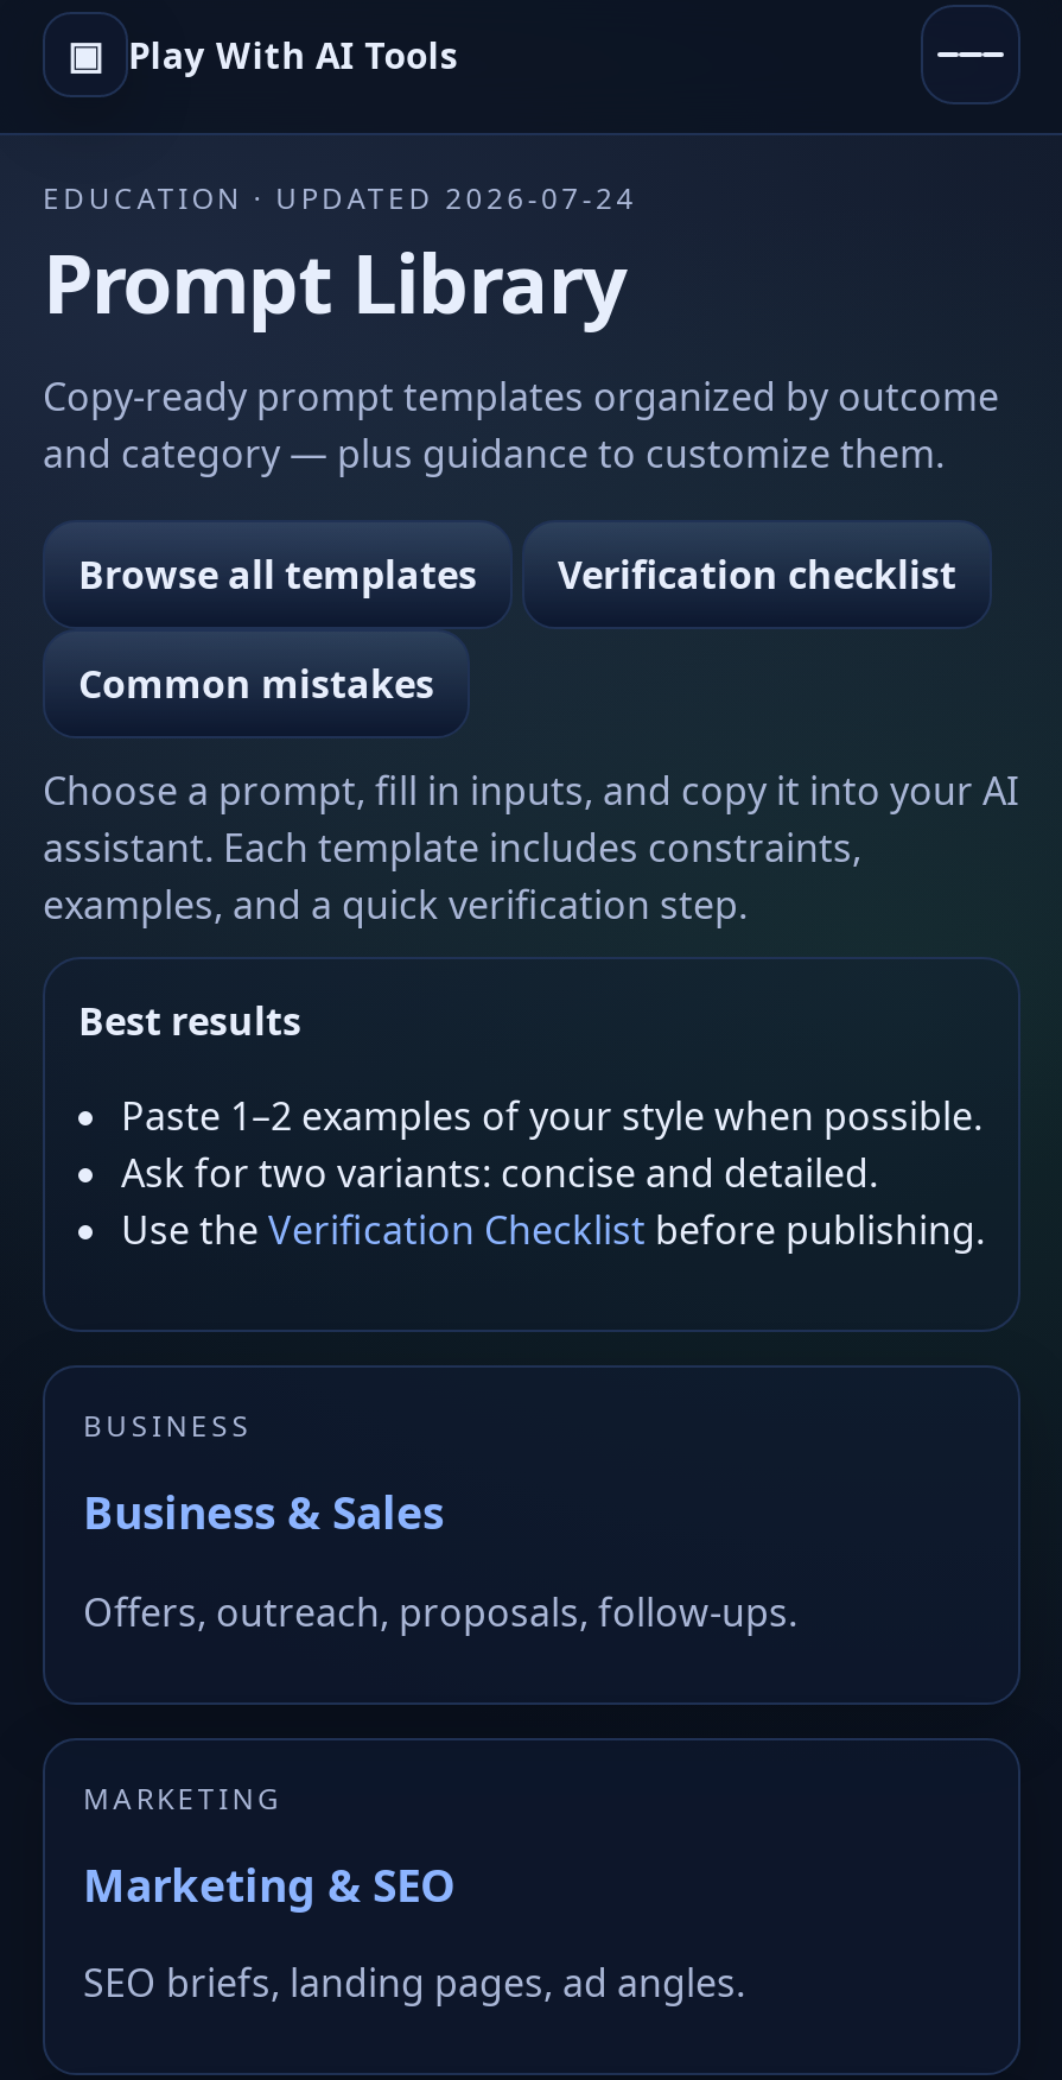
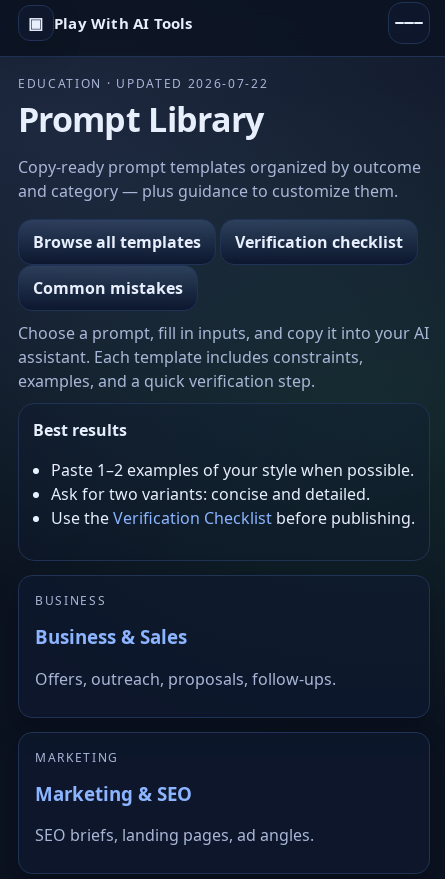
- EDUCATION · UPDATED 2026-07-24
+ EDUCATION · UPDATED 2026-07-22
